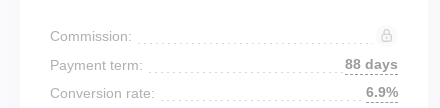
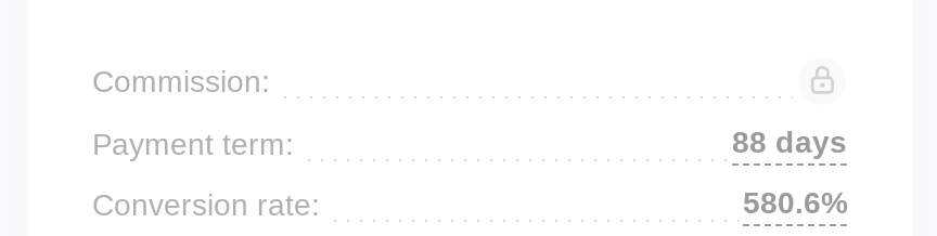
- 6.9%
+ 580.6%
